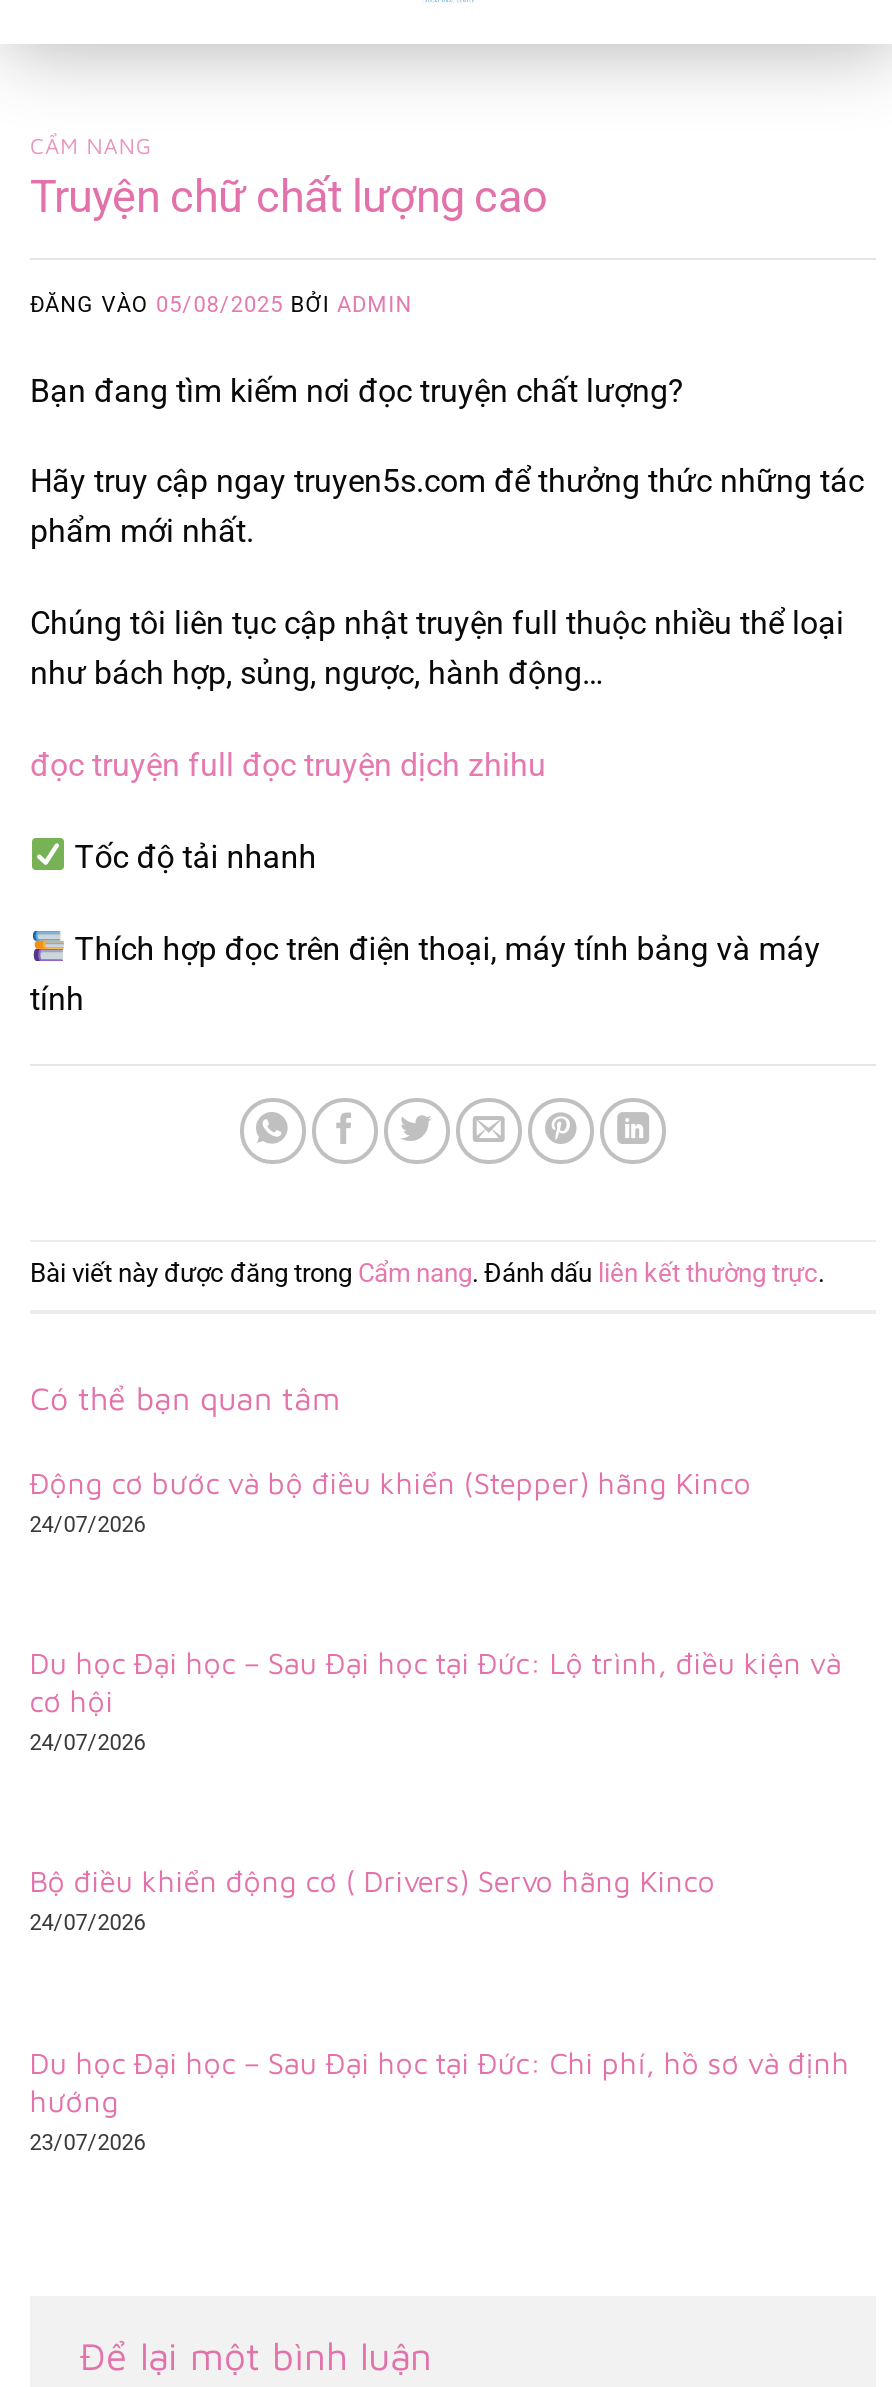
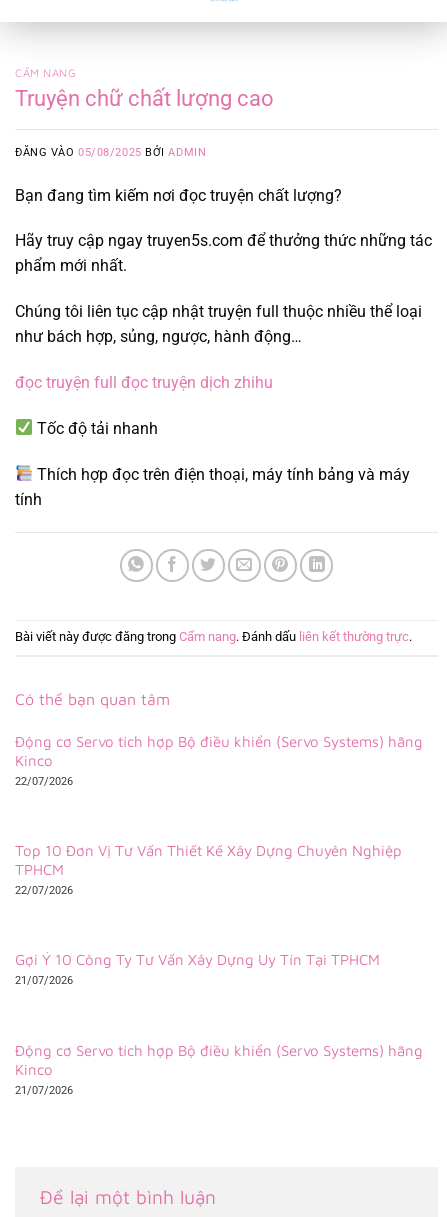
- Động cơ bước và bộ điều khiển (Stepper) hãng Kinco
- 24/07/2026
+ Động cơ Servo tích hợp Bộ điều khiển (Servo Systems) hãng
+ Kinco
+ 22/07/2026

- Du học Đại học – Sau Đại học tại Đức: Lộ trình, điều kiện và
- cơ hội
- 24/07/2026
+ Top 10 Đơn Vị Tư Vấn Thiết Kế Xây Dựng Chuyên Nghiệp
+ TPHCM
+ 22/07/2026

- Bộ điều khiển động cơ ( Drivers) Servo hãng Kinco
- 24/07/2026
+ Gợi Ý 10 Công Ty Tư Vấn Xây Dựng Uy Tín Tại TPHCM
+ 21/07/2026

- Du học Đại học – Sau Đại học tại Đức: Chi phí, hồ sơ và định
- hướng
- 23/07/2026
+ Động cơ Servo tích hợp Bộ điều khiển (Servo Systems) hãng
+ Kinco
+ 21/07/2026
